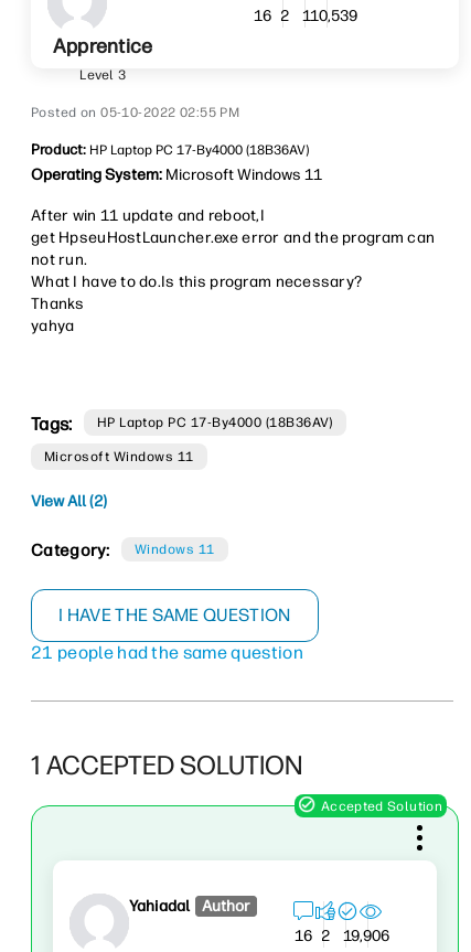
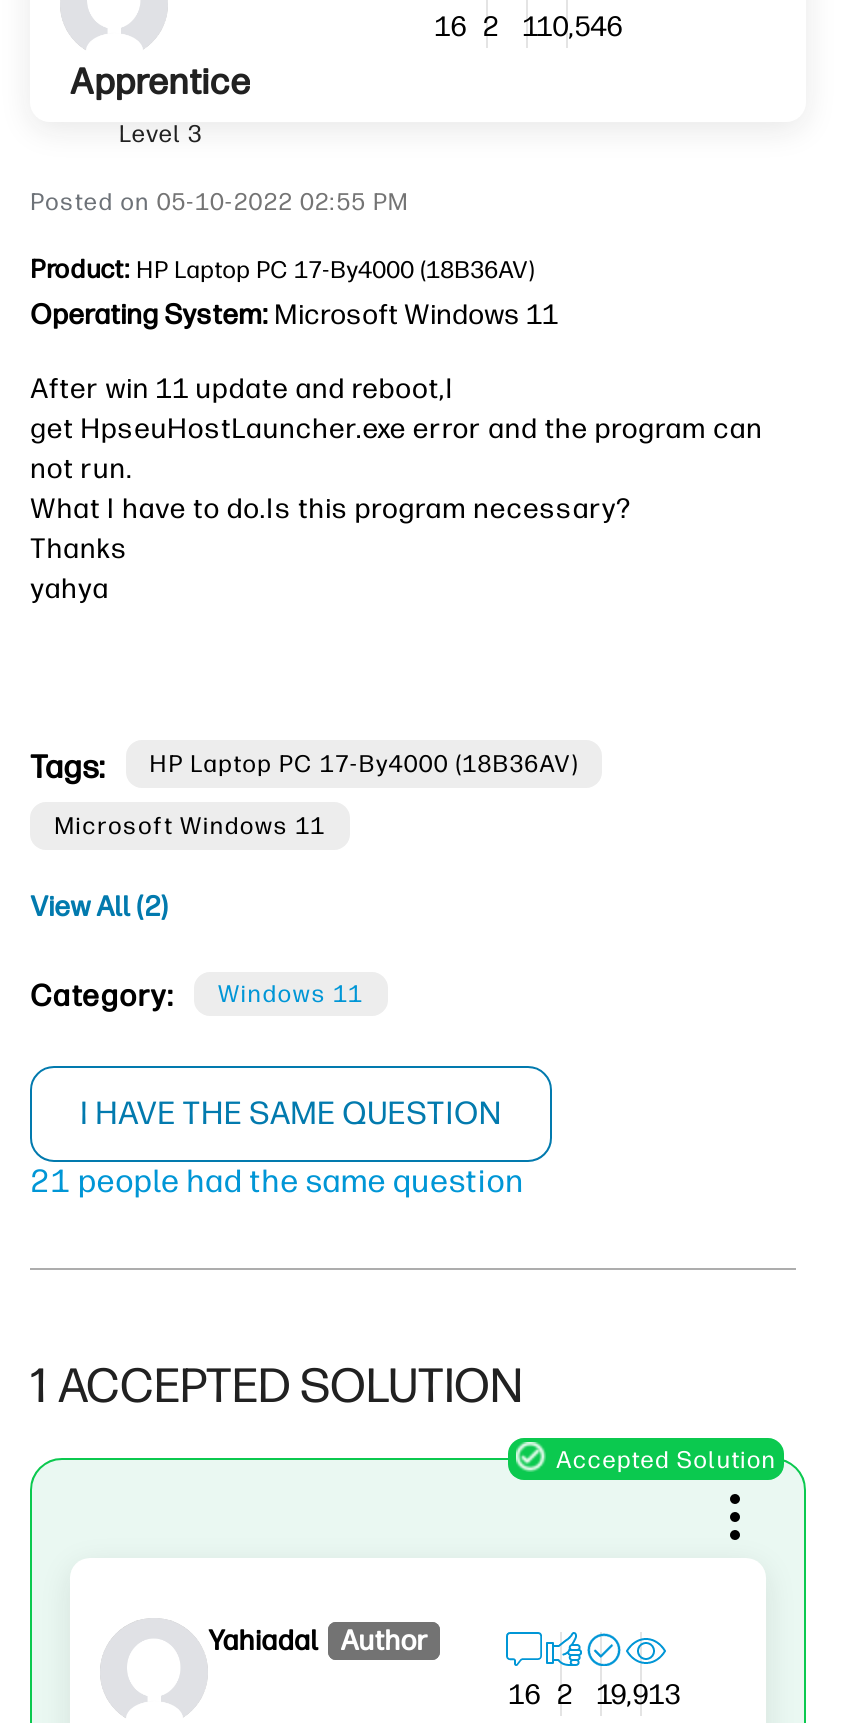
- 16 2 110,539
+ 16 2 110,546

- 16 2 19,906
+ 16 2 19,913
